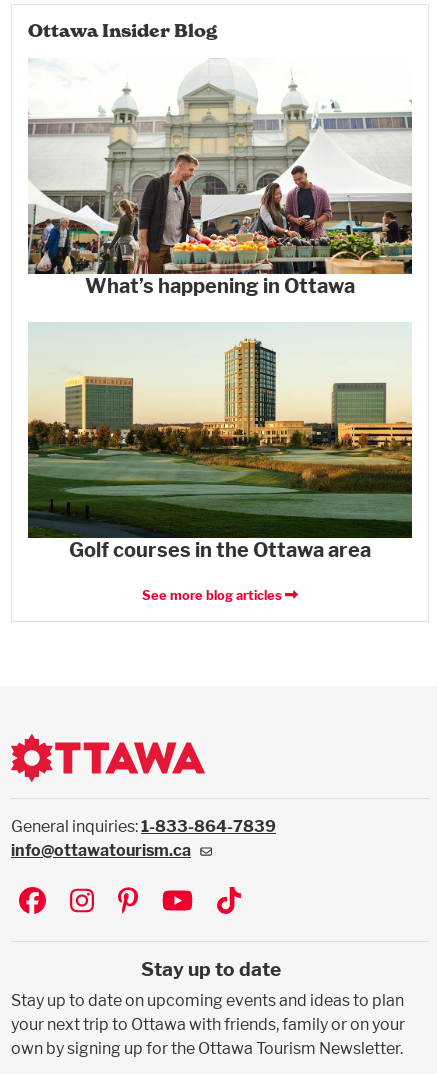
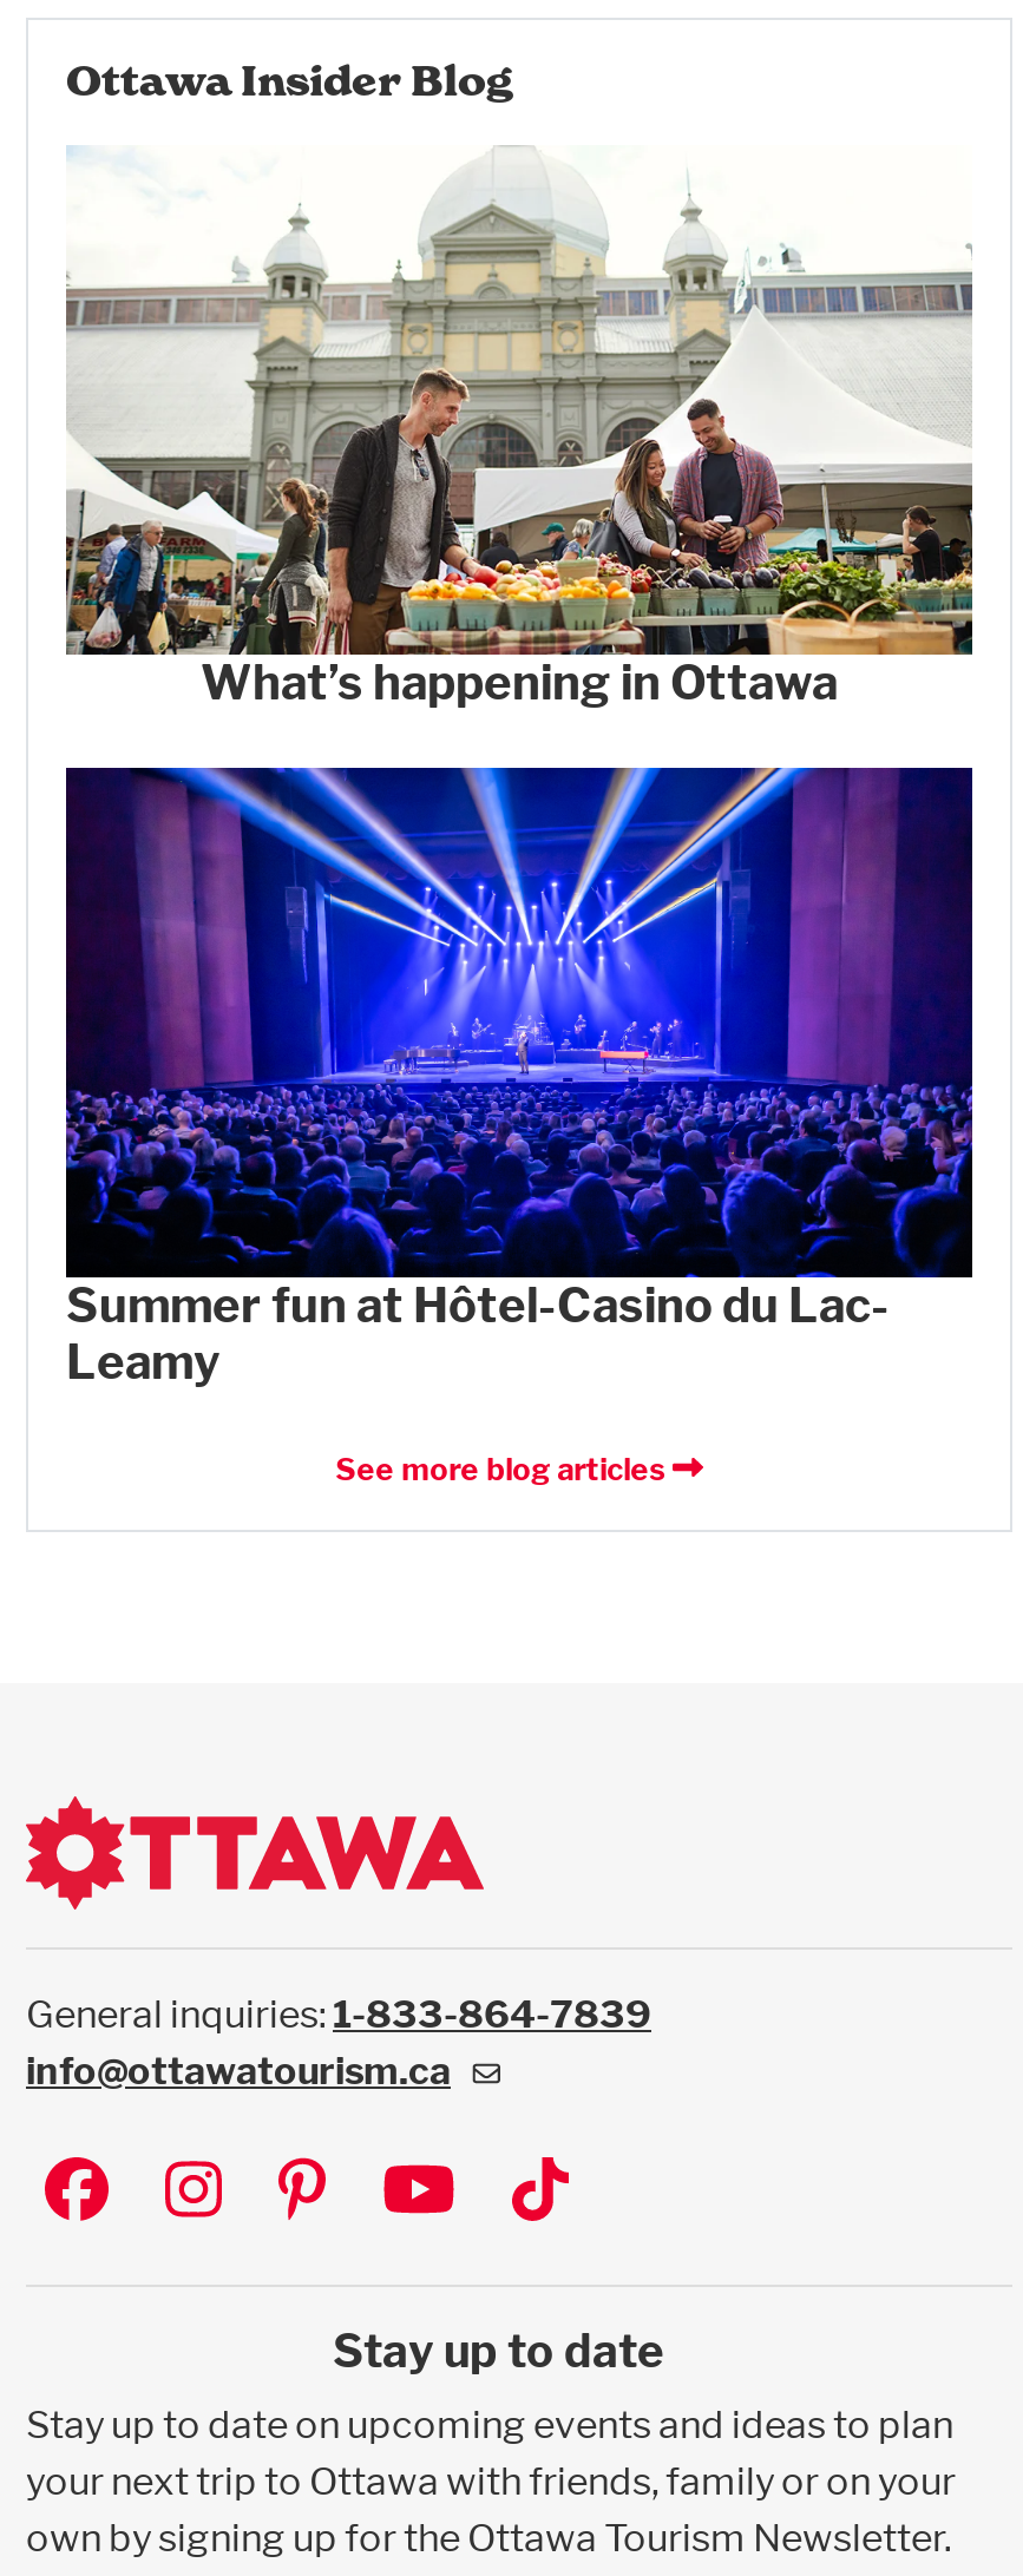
- [image]
- Golf courses in the Ottawa area
+ [image]
+ Summer fun at Hôtel-Casino du Lac-
+ Leamy
